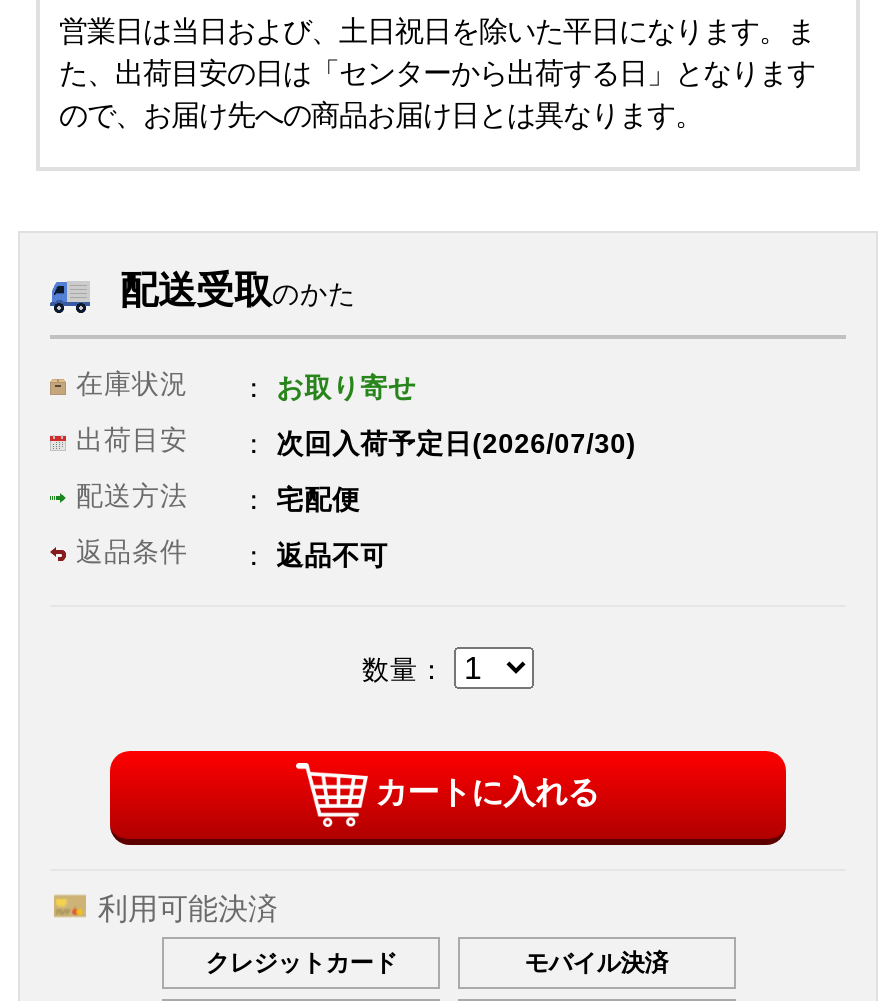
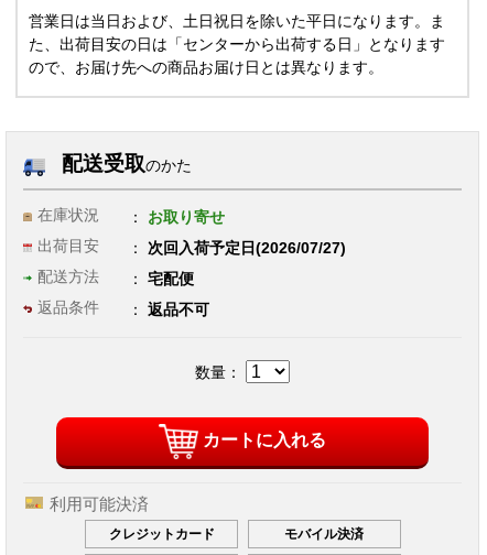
- 次回入荷予定日(2026/07/30)
+ 次回入荷予定日(2026/07/27)
